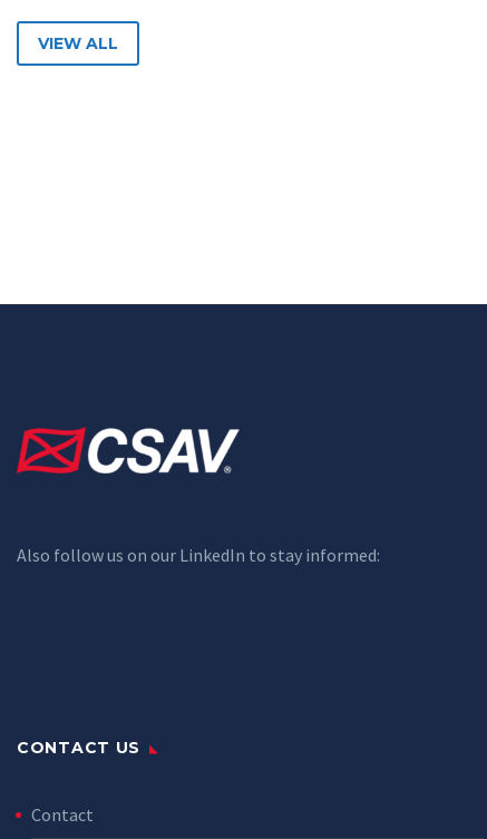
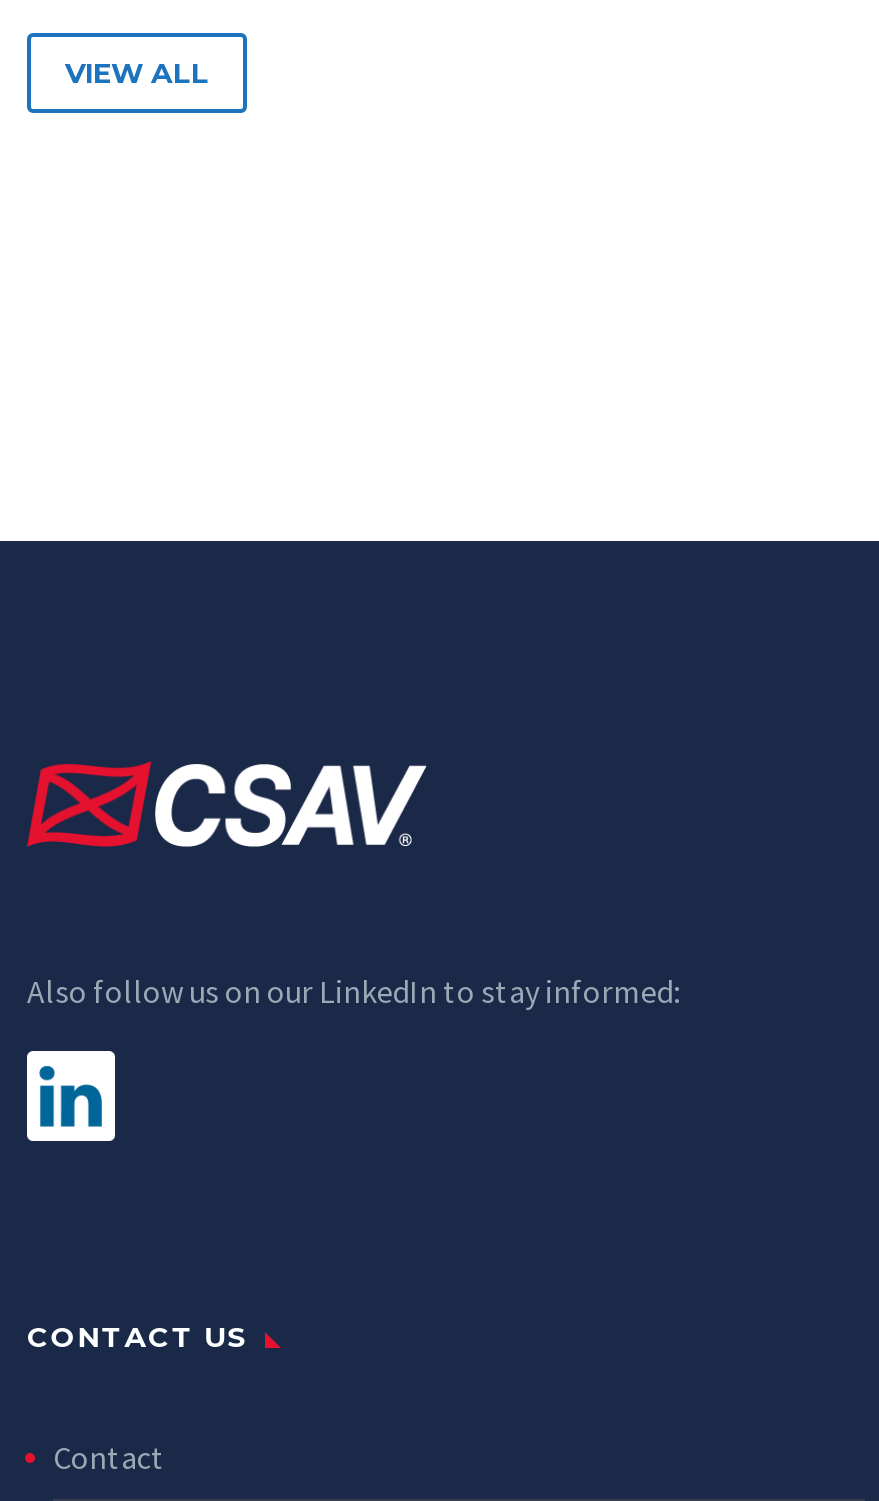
+ [image]
